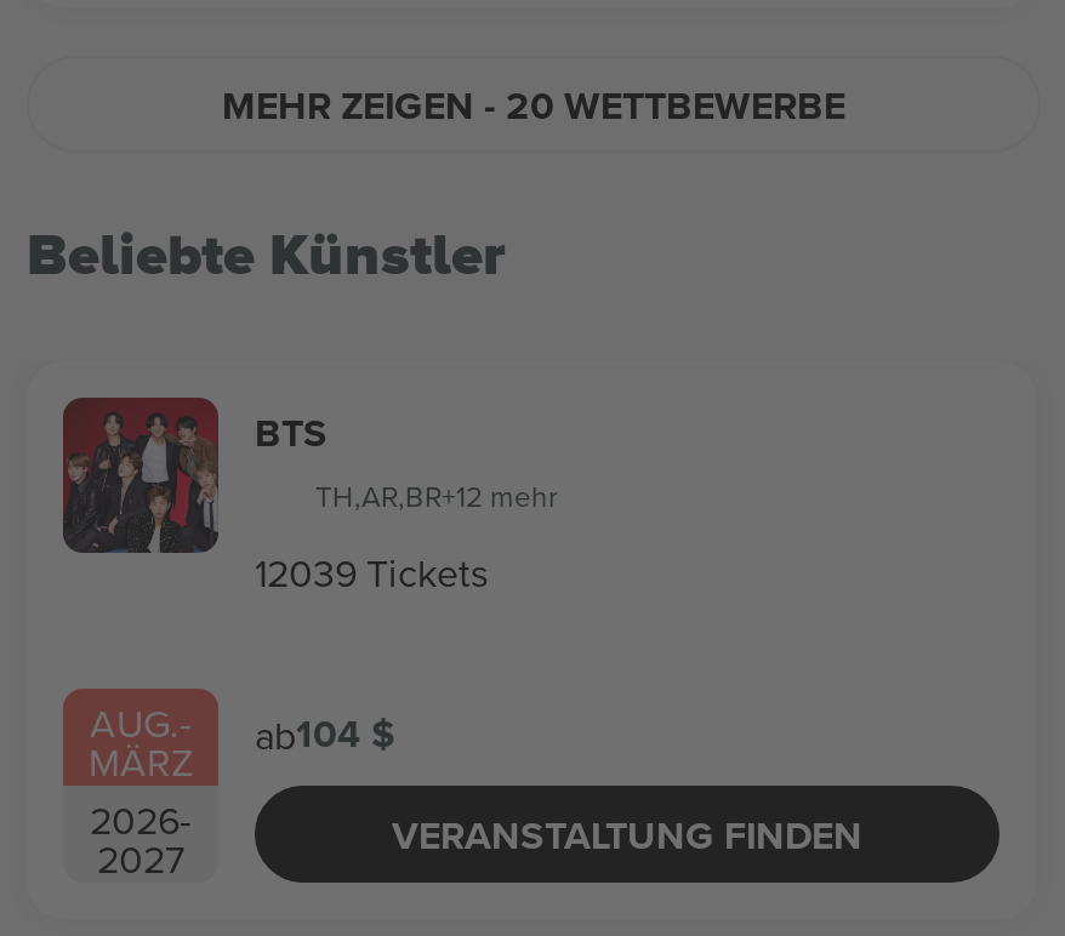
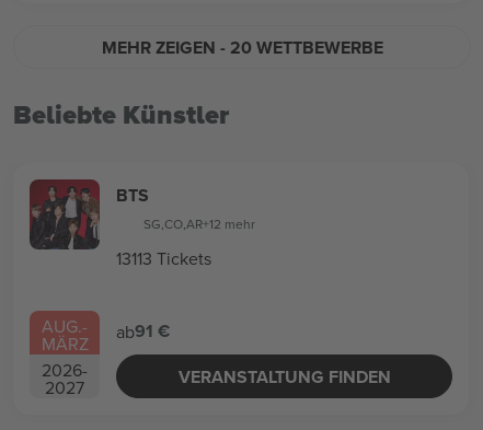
- TH,AR,BR+12 mehr
+ SG,CO,AR+12 mehr

- 12039 Tickets
+ 13113 Tickets

- ab104 $
+ ab91 €
